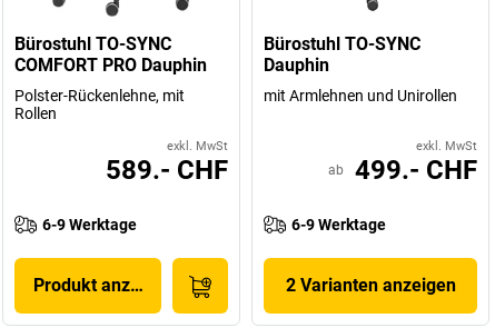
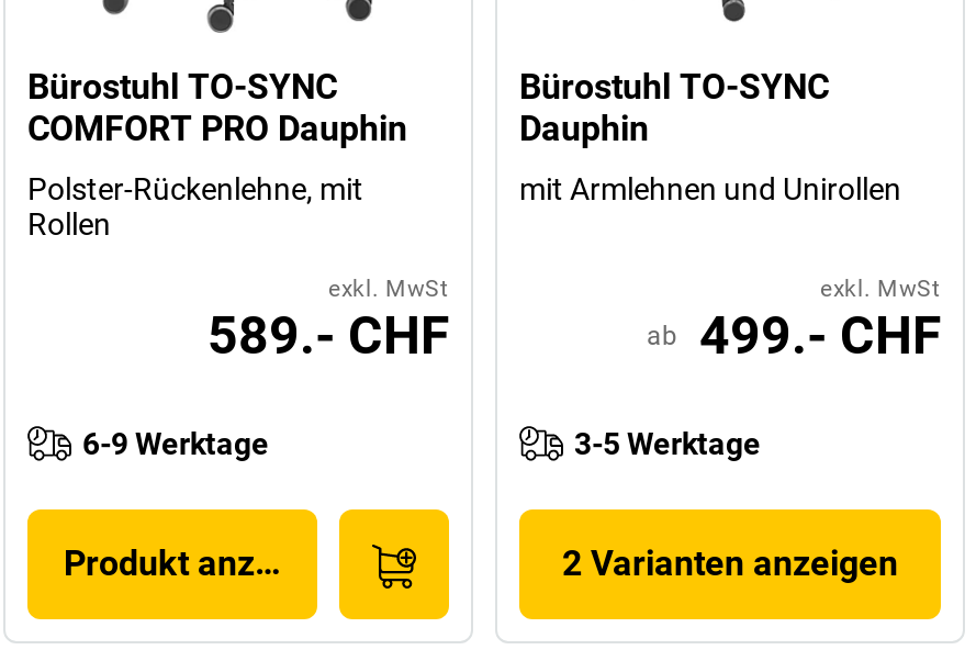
- 6-9 Werktage
+ 3-5 Werktage
